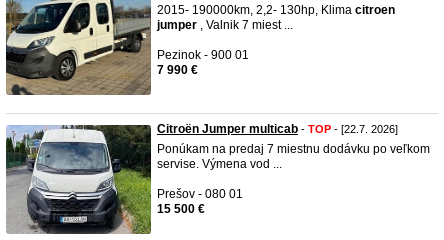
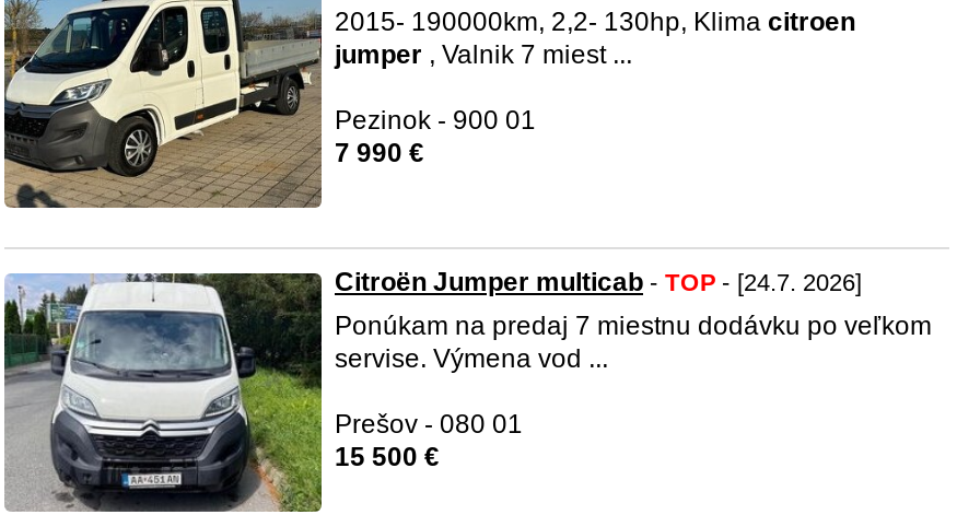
- Citroën Jumper multicab - TOP - [22.7. 2026]
+ Citroën Jumper multicab - TOP - [24.7. 2026]
